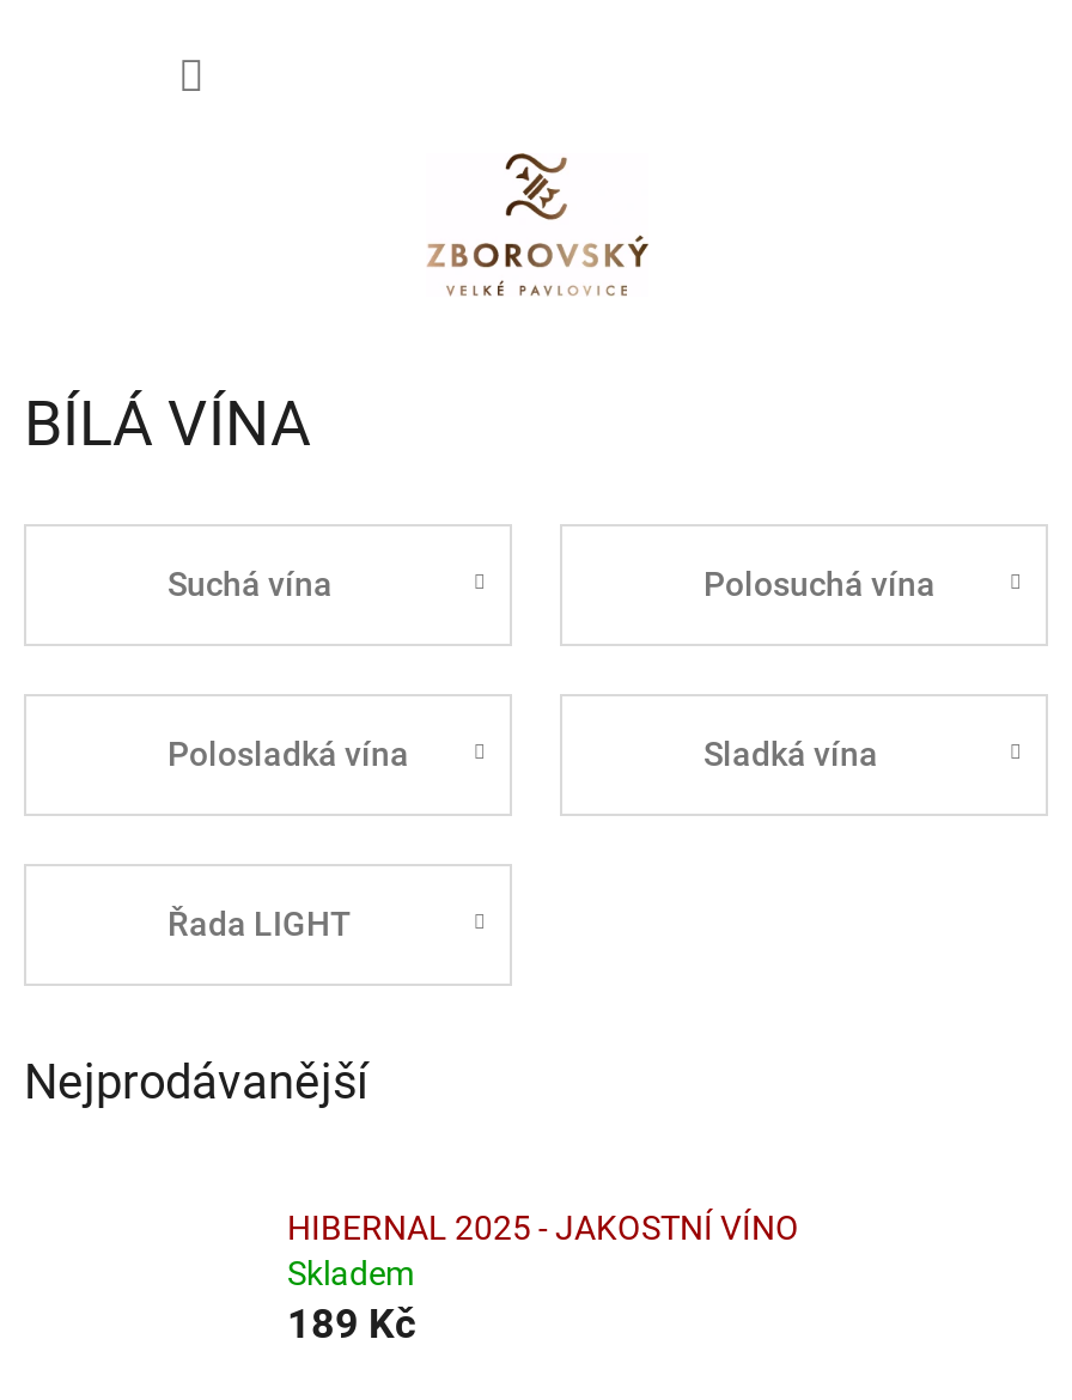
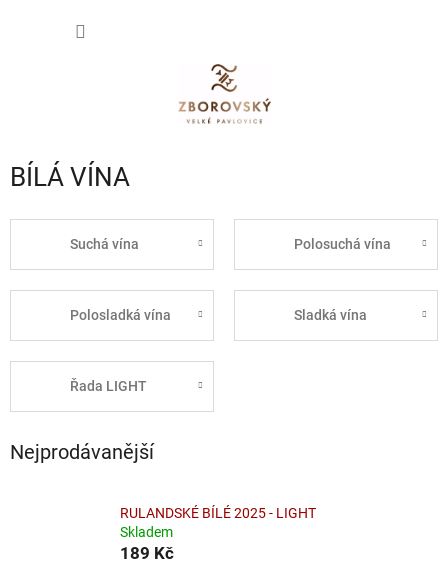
- HIBERNAL 2025 - JAKOSTNÍ VÍNO
+ RULANDSKÉ BÍLÉ 2025 - LIGHT
